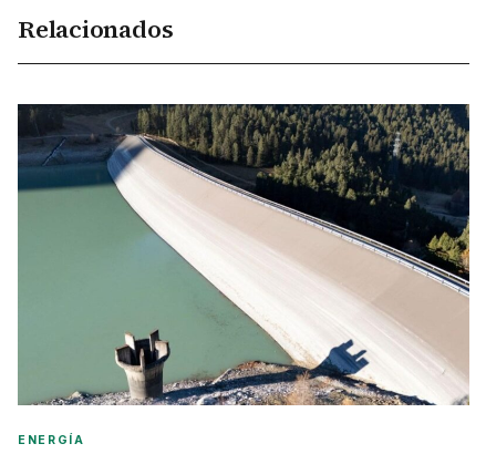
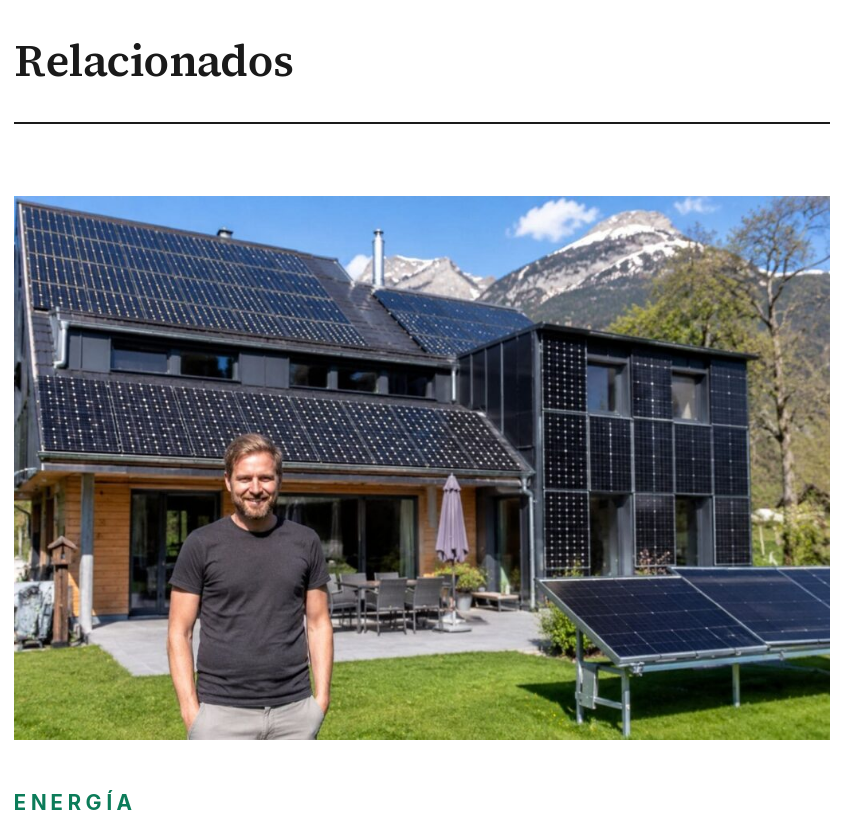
- [image]
+ [image]
